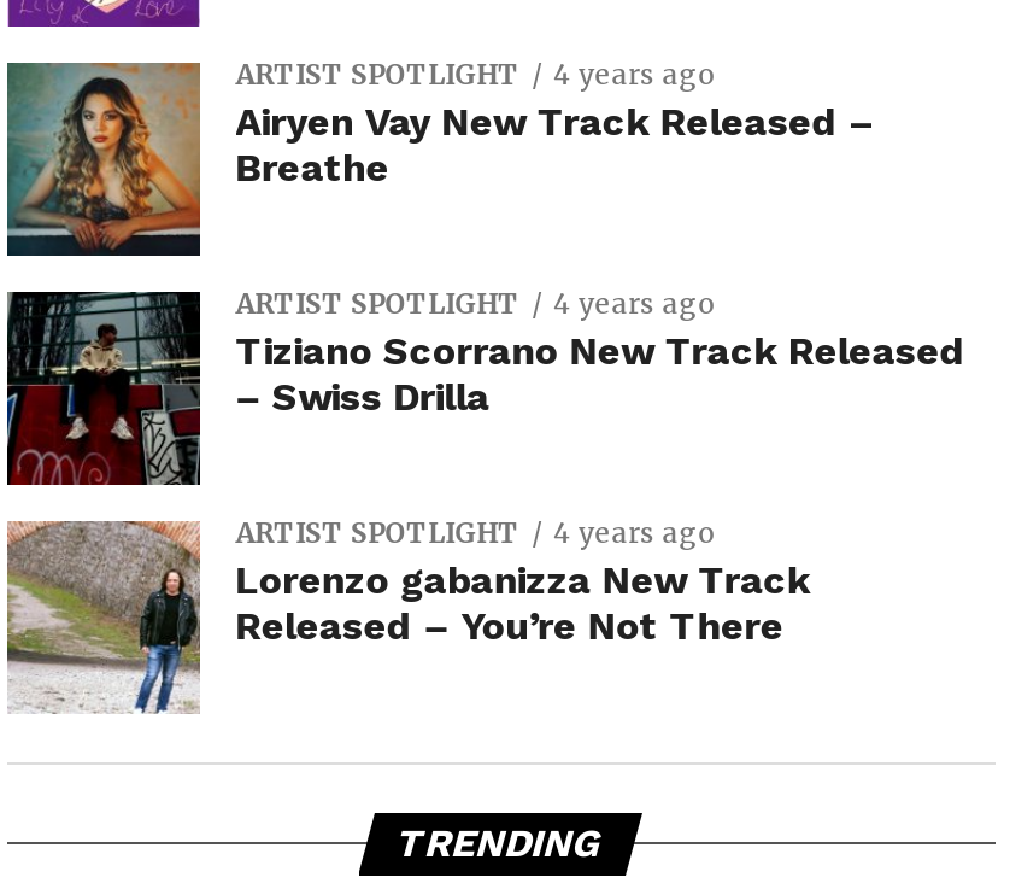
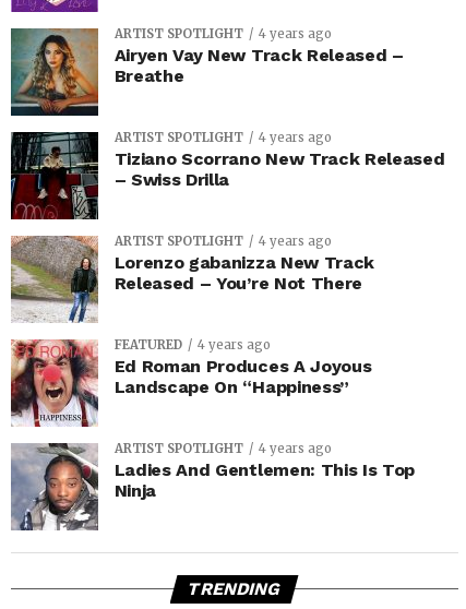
+ [image]
+ FEATURED
+ 4 years ago
+ Ed Roman Produces A Joyous
+ Landscape On “Happiness”
+ ARTIST SPOTLIGHT
+ 4 years ago
+ Ladies And Gentlemen: This Is Top
+ Ninja

+ [image]
